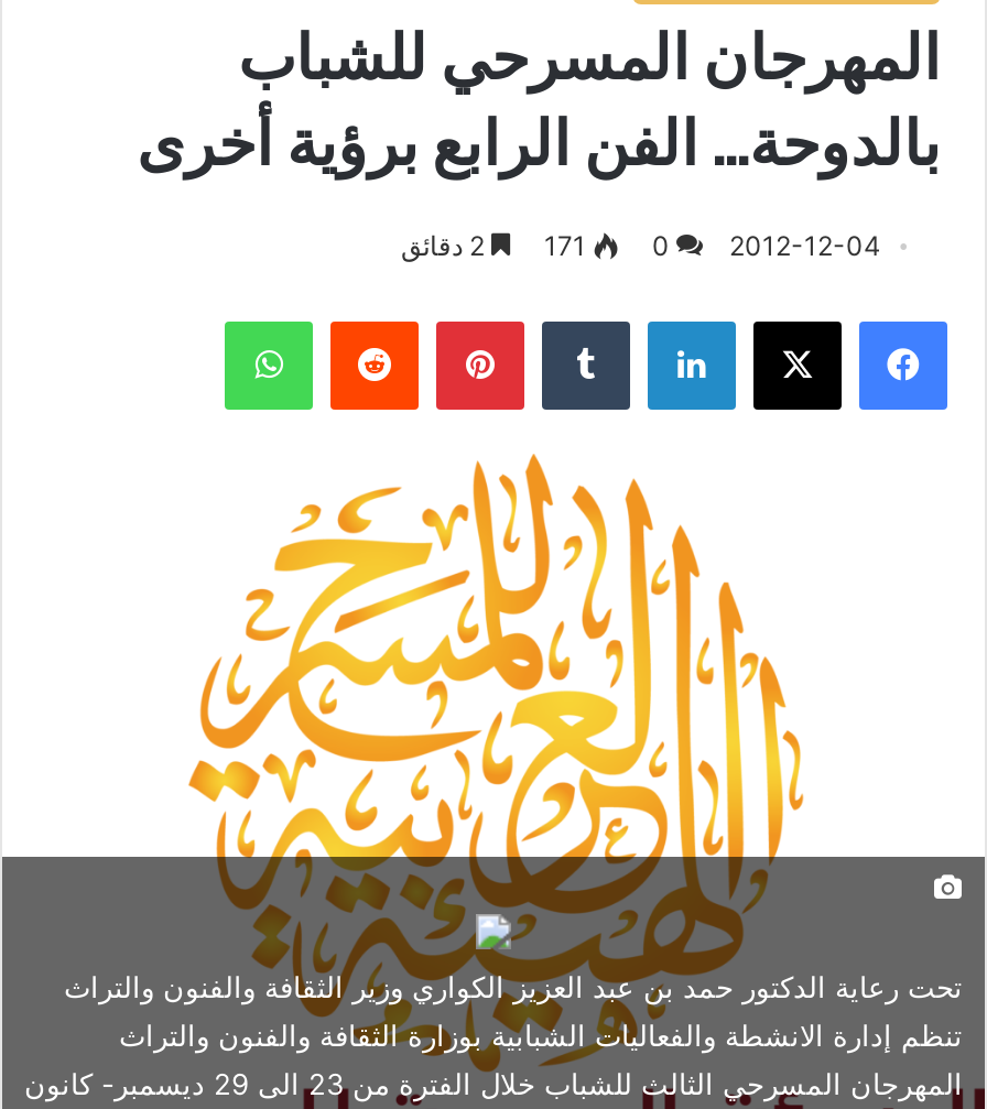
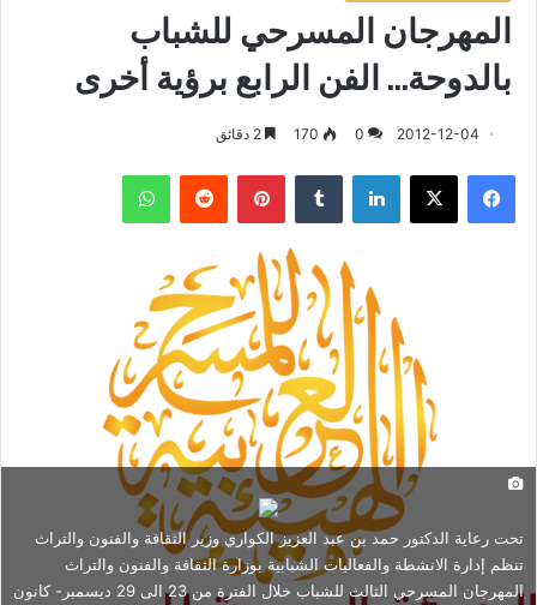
- 171
+ 170
